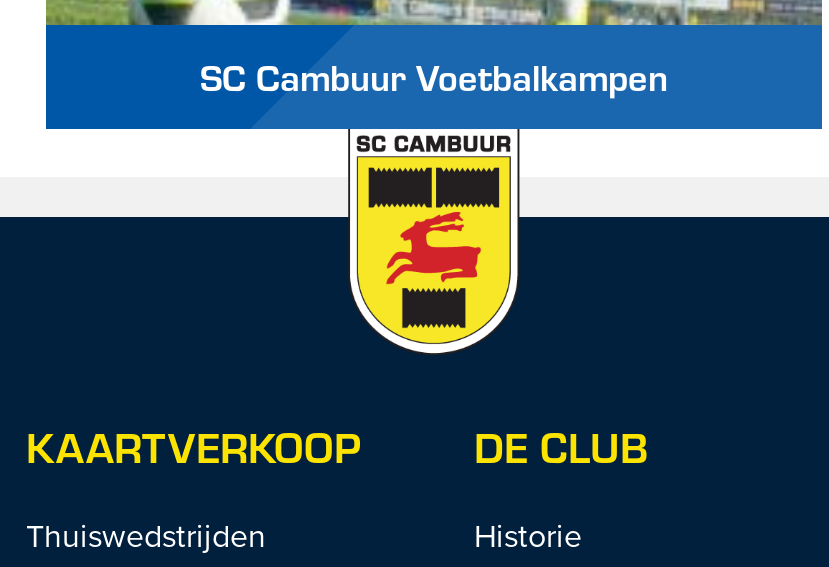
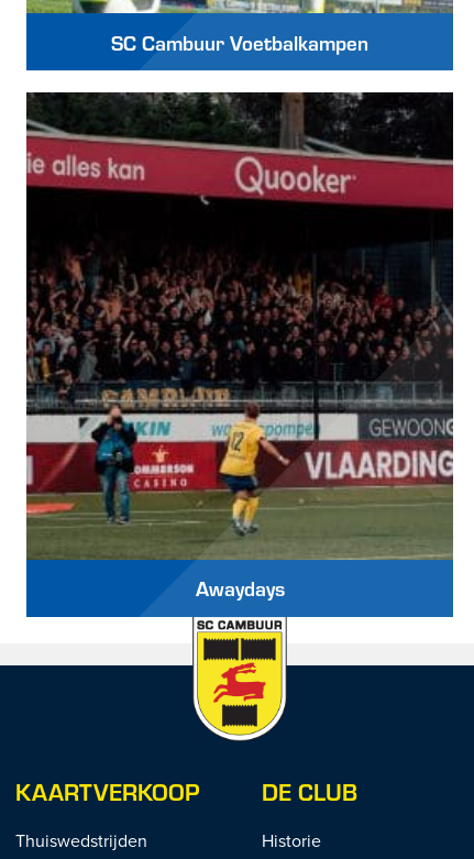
+ [image]
+ Awaydays
